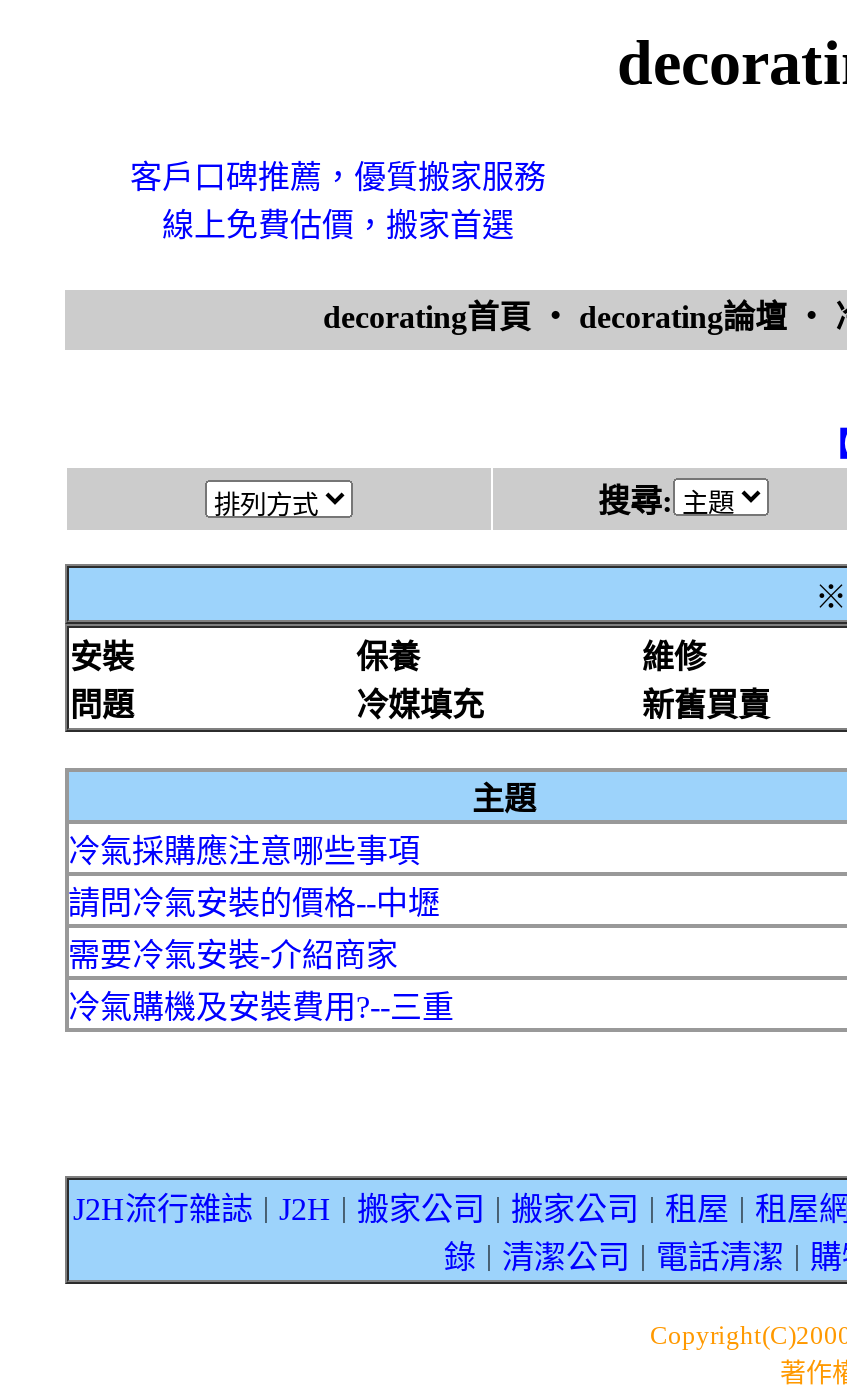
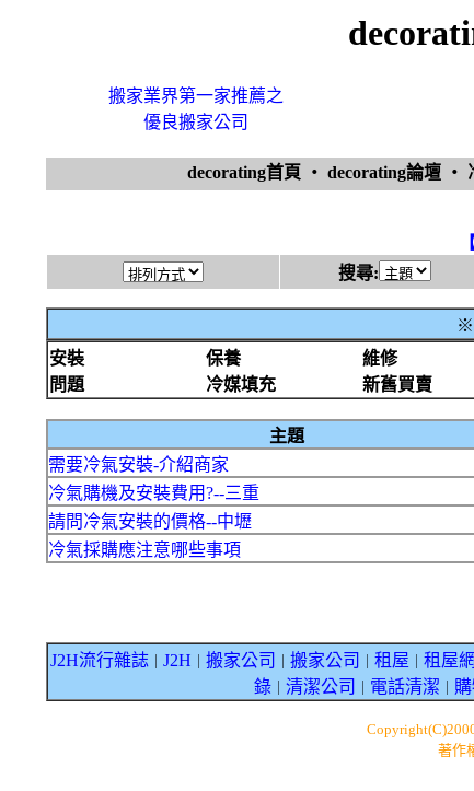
- 客戶口碑推薦，優質搬家服務
- 線上免費估價，搬家首選
+ 搬家業界第一家推薦之
+ 優良搬家公司

moved down: 請問冷氣安裝的價格--中壢 | 冷氣採購應注意哪些事項

moved up: 需要冷氣安裝-介紹商家 | 冷氣購機及安裝費用?--三重
